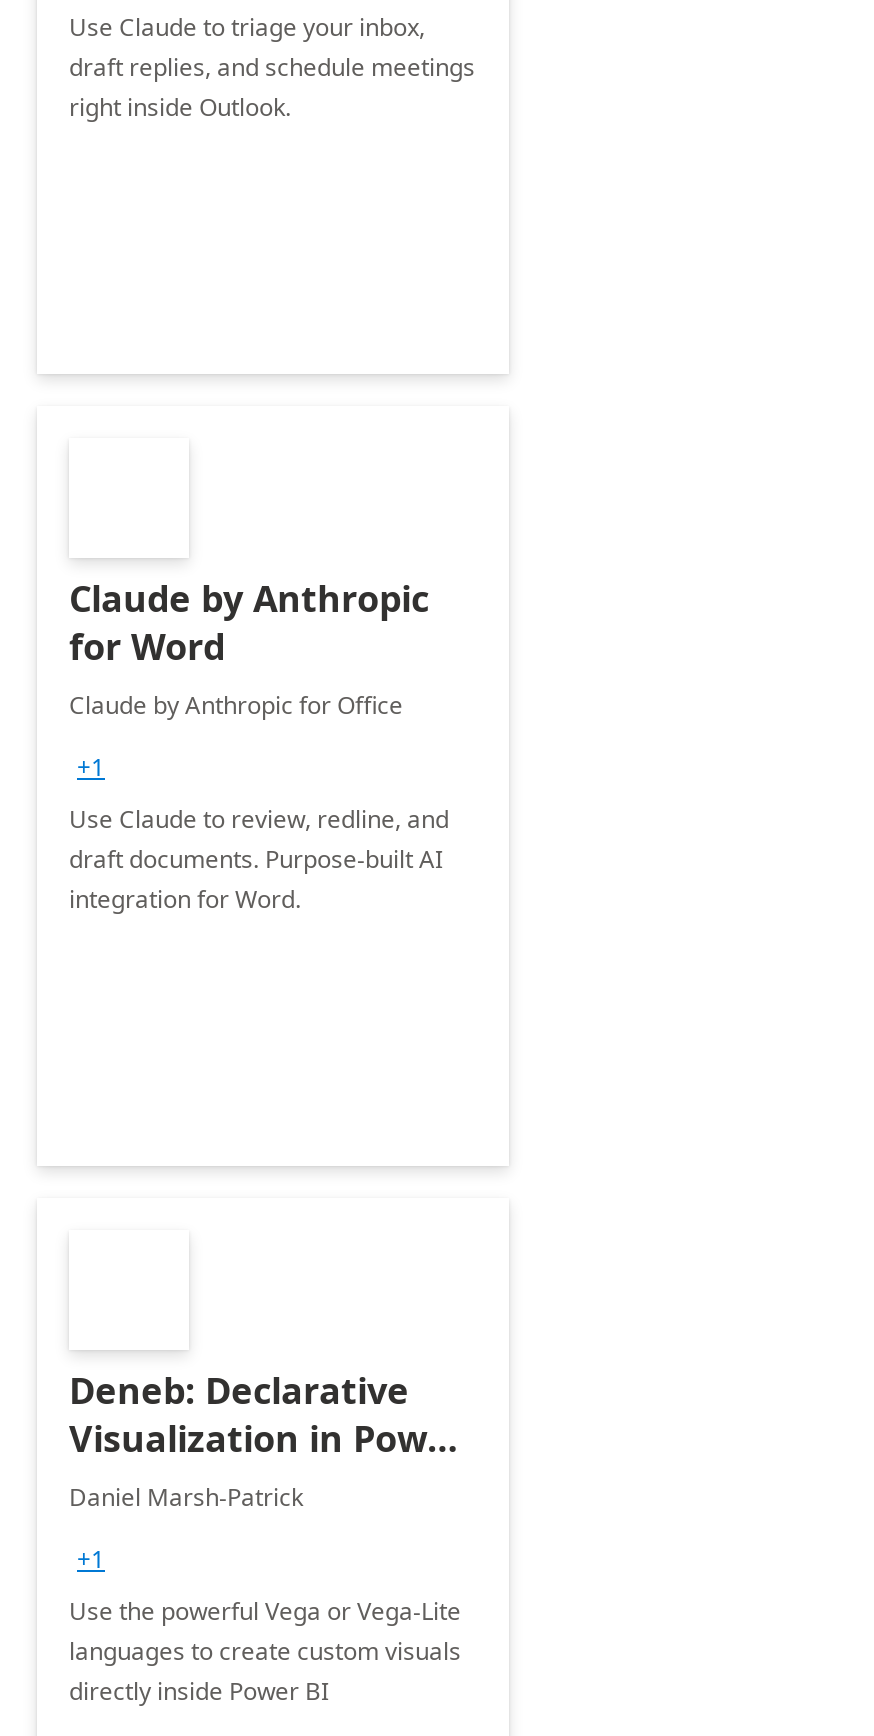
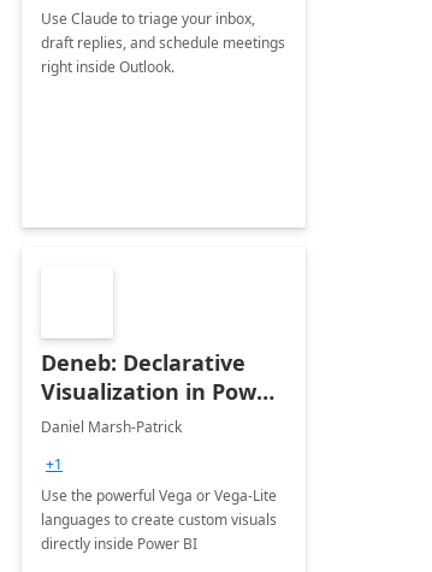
- Claude by Anthropic
- for Word
- Claude by Anthropic for Office
- +1
- Use Claude to review, redline, and
- draft documents. Purpose-built AI
- integration for Word.
